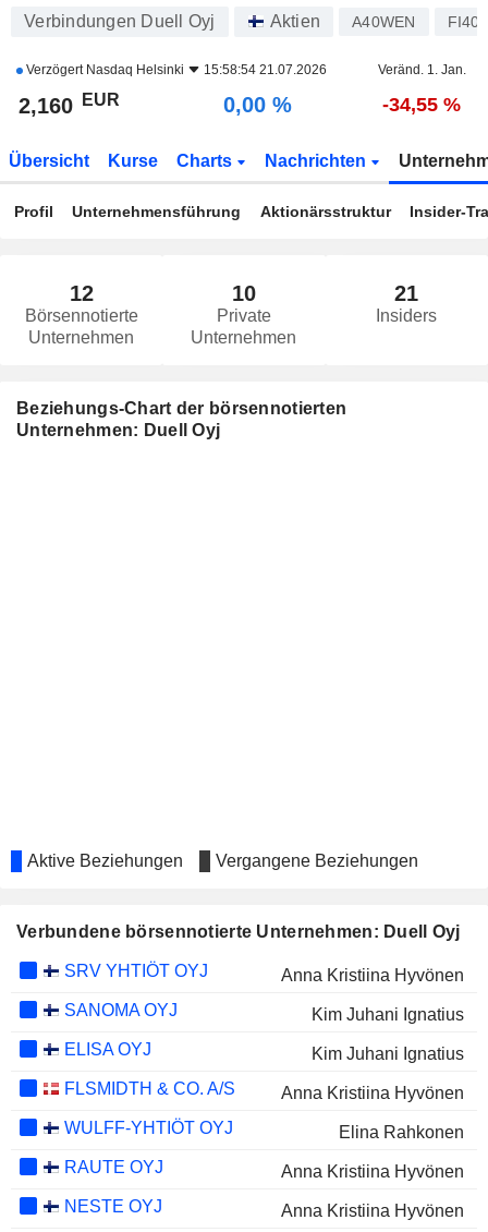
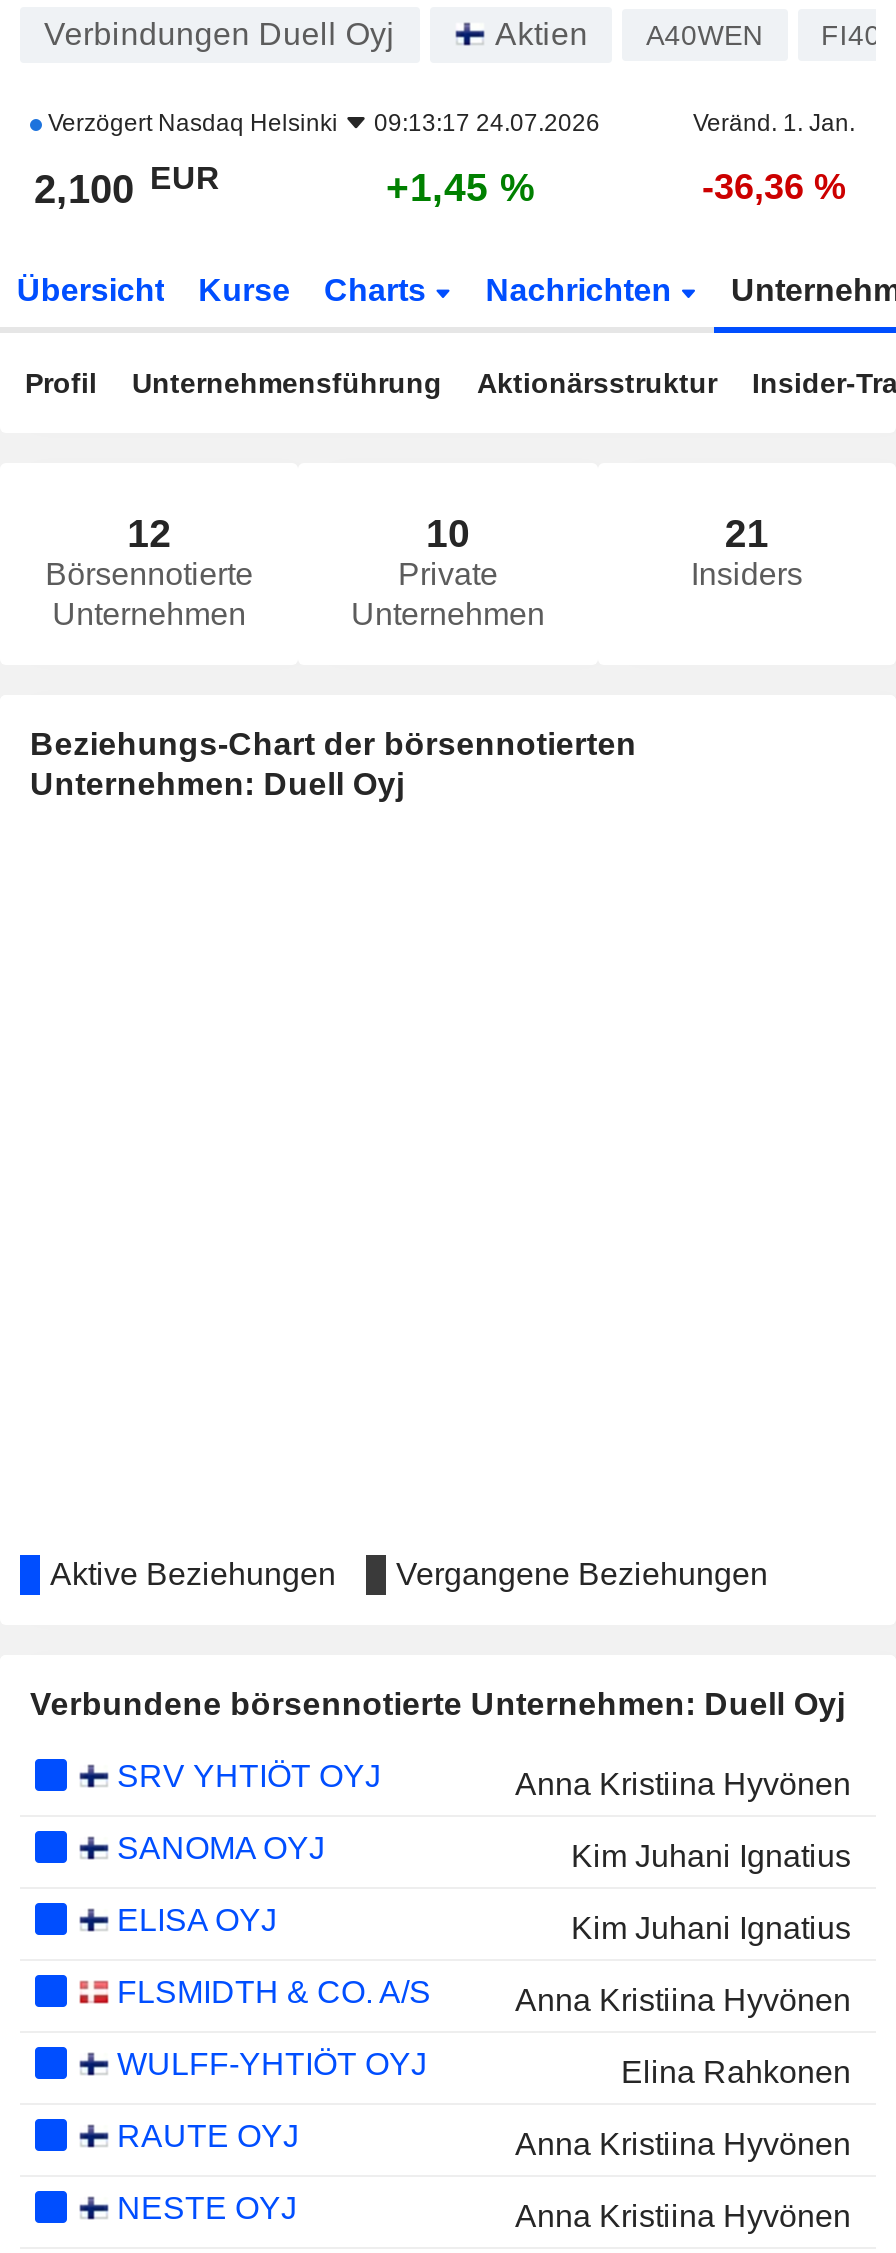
- Verzögert Nasdaq Helsinki 15:58:54 21.07.2026
+ Verzögert Nasdaq Helsinki 09:13:17 24.07.2026

- 2,160 EUR
+ 2,100 EUR

- 0,00 %
+ +1,45 %

- -34,55 %
+ -36,36 %
